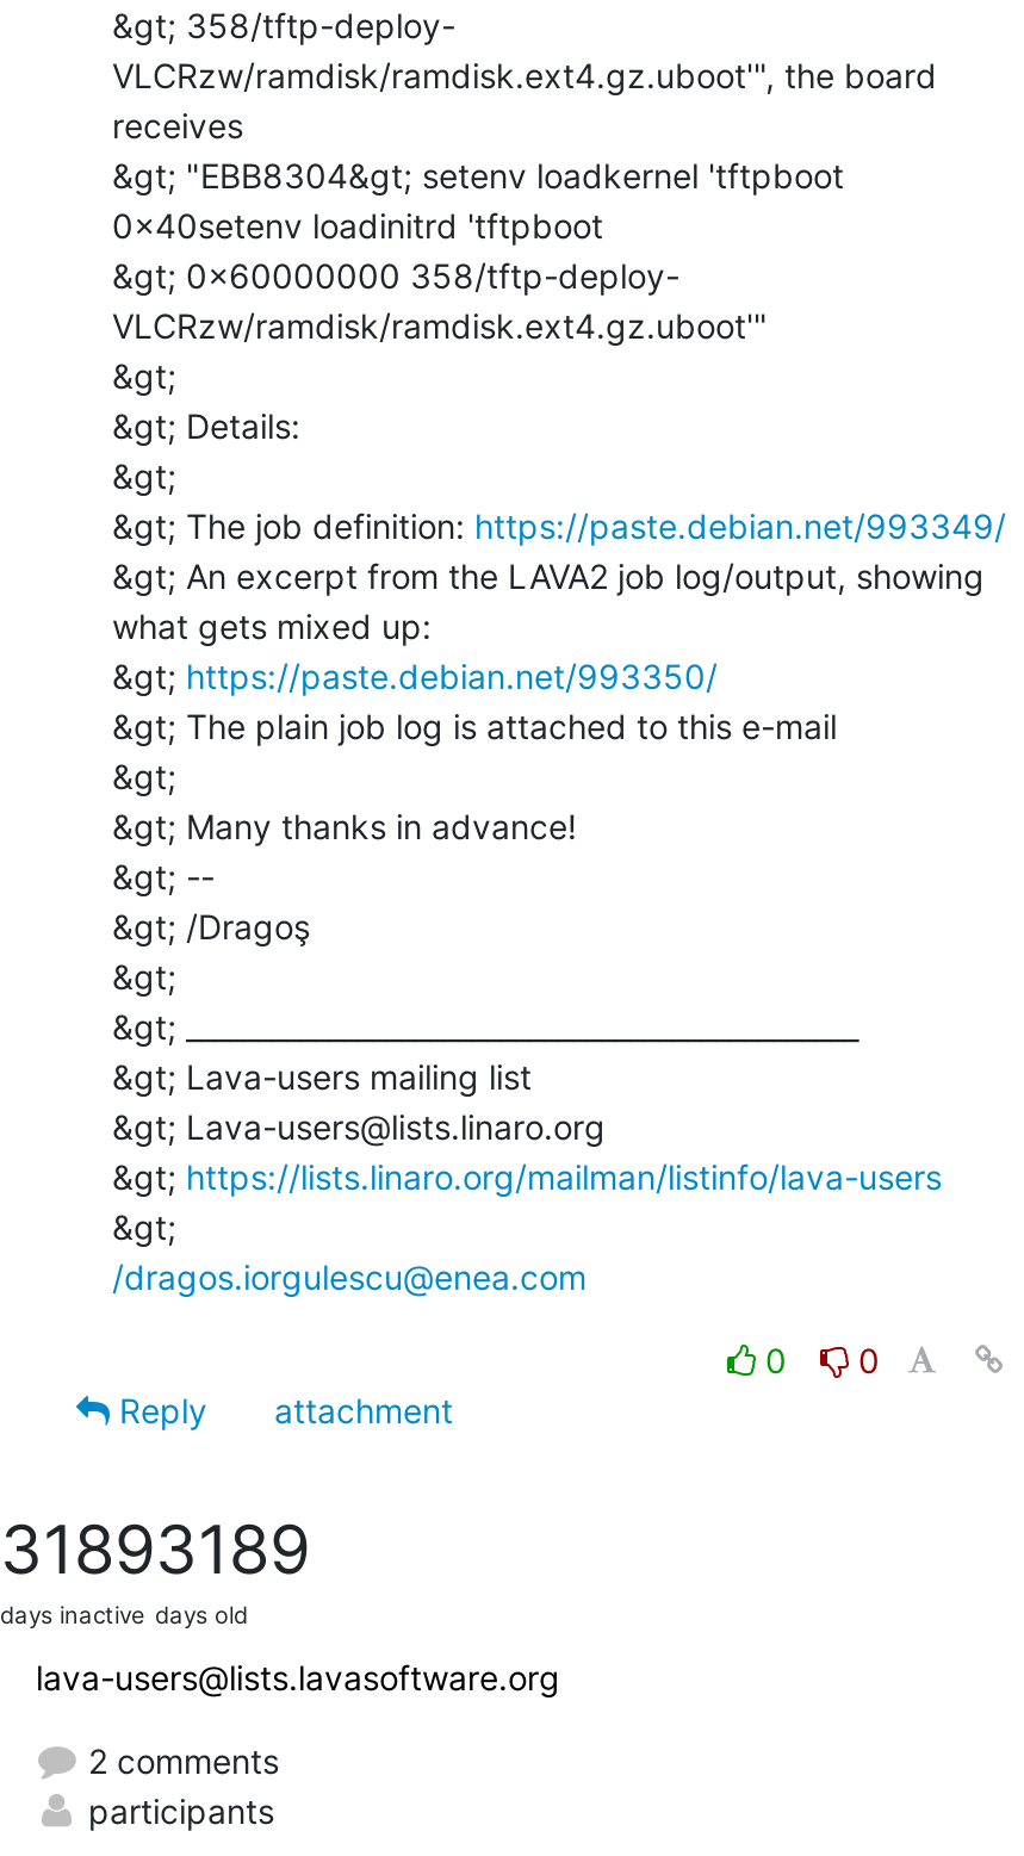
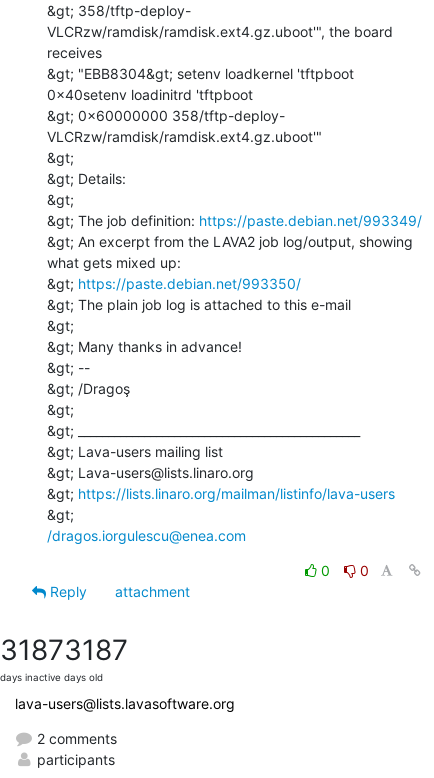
- 3189
+ 3187

- 3189
+ 3187
